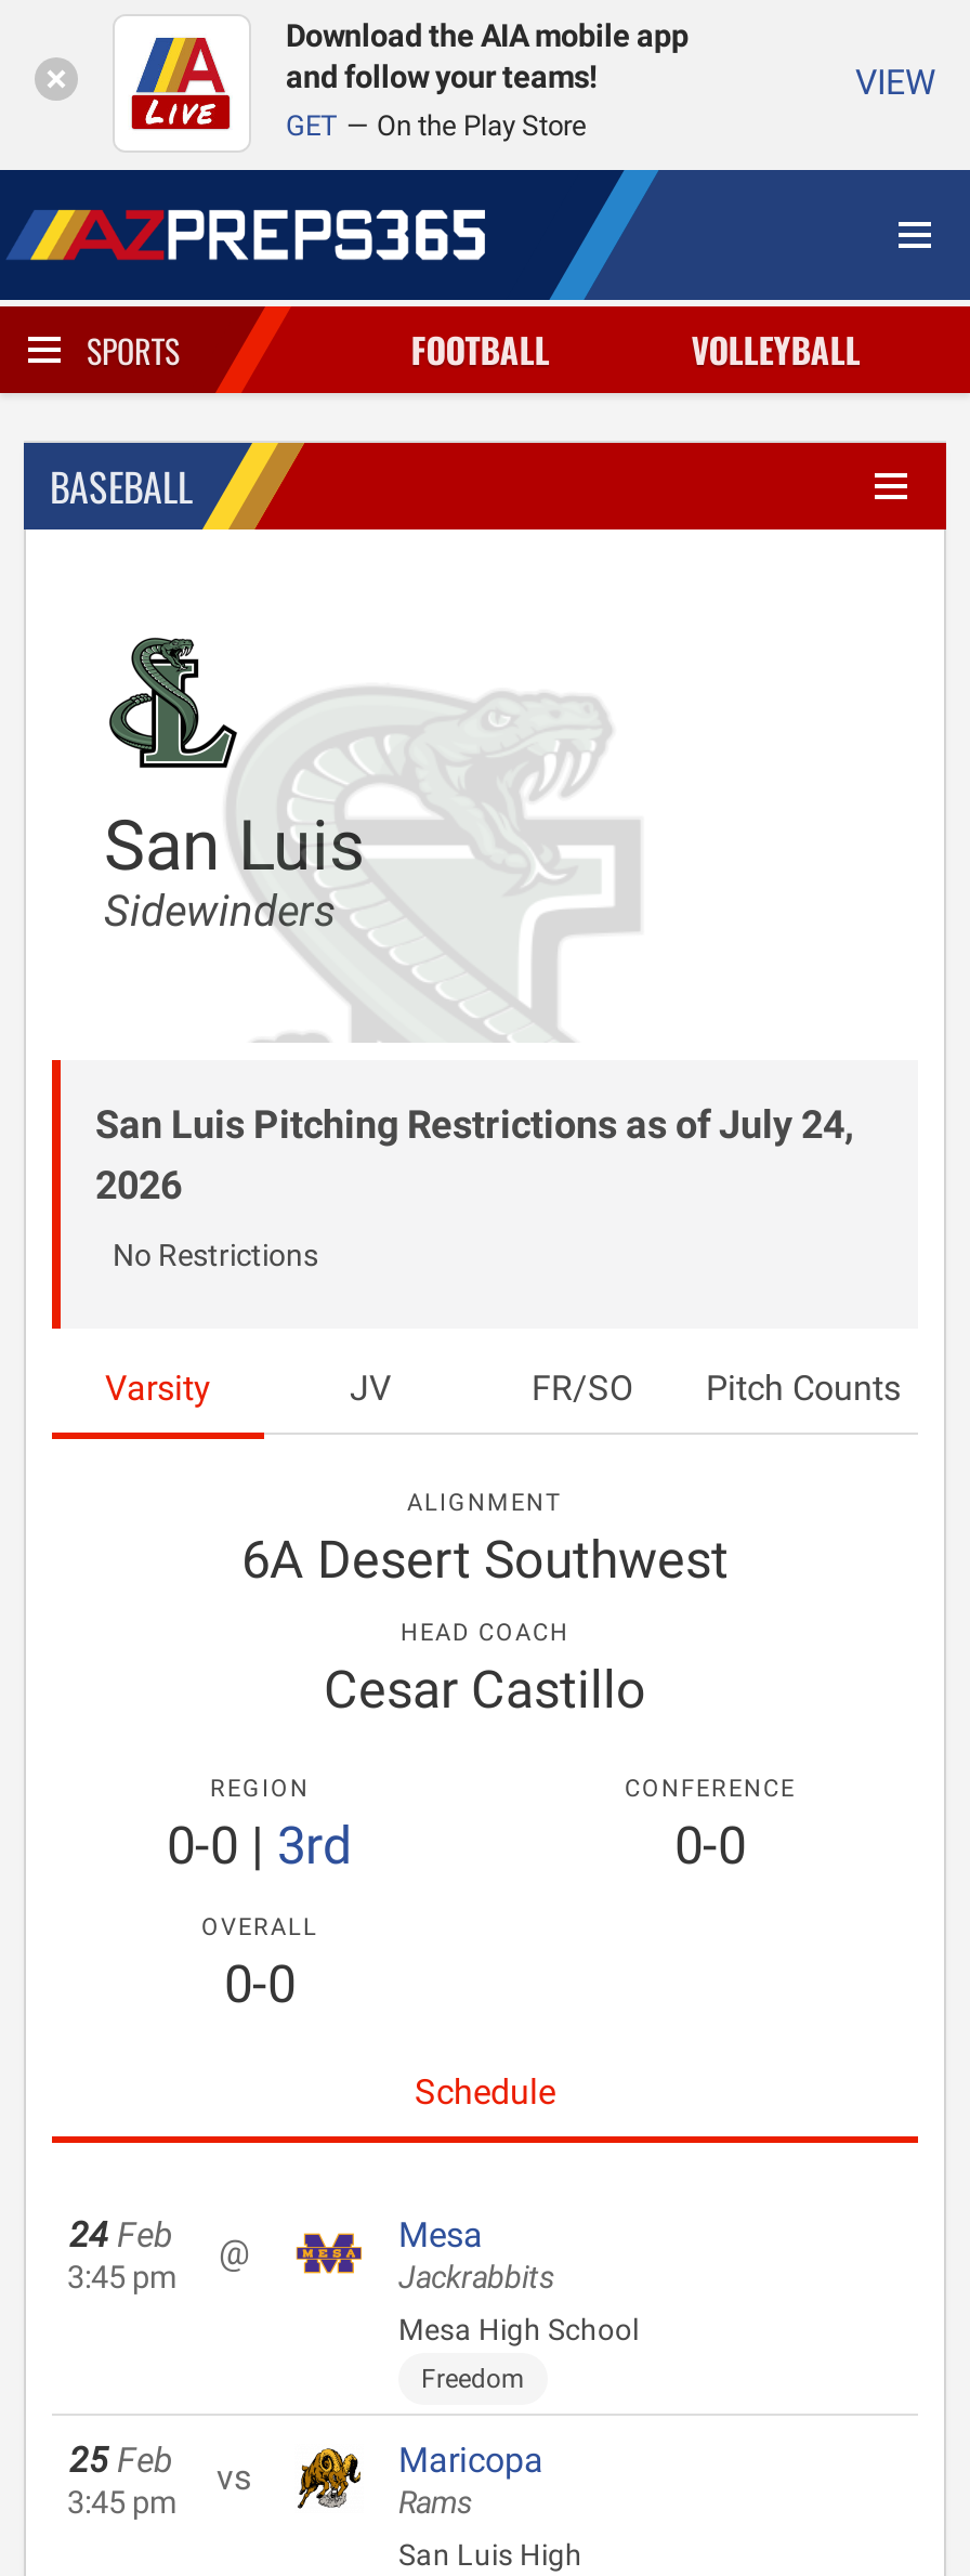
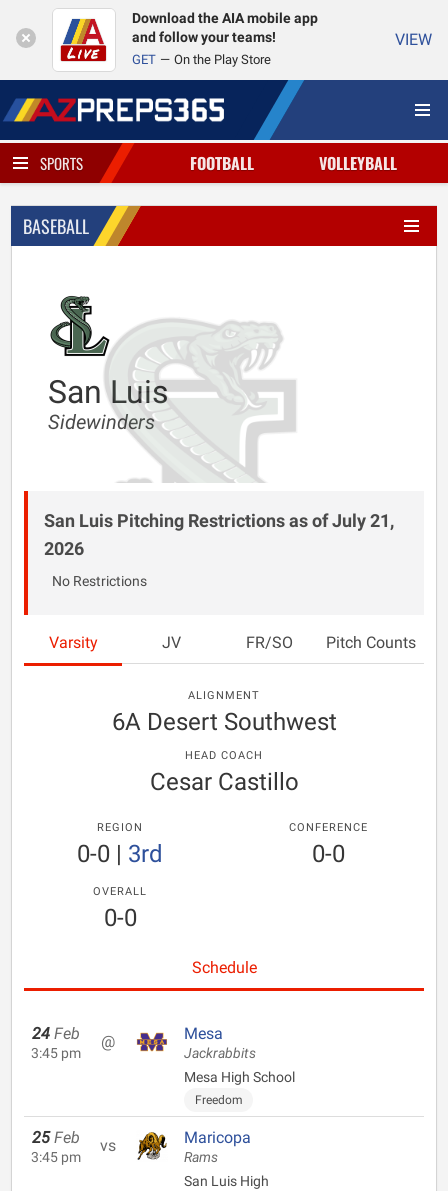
- San Luis Pitching Restrictions as of July 24,
+ San Luis Pitching Restrictions as of July 21,
